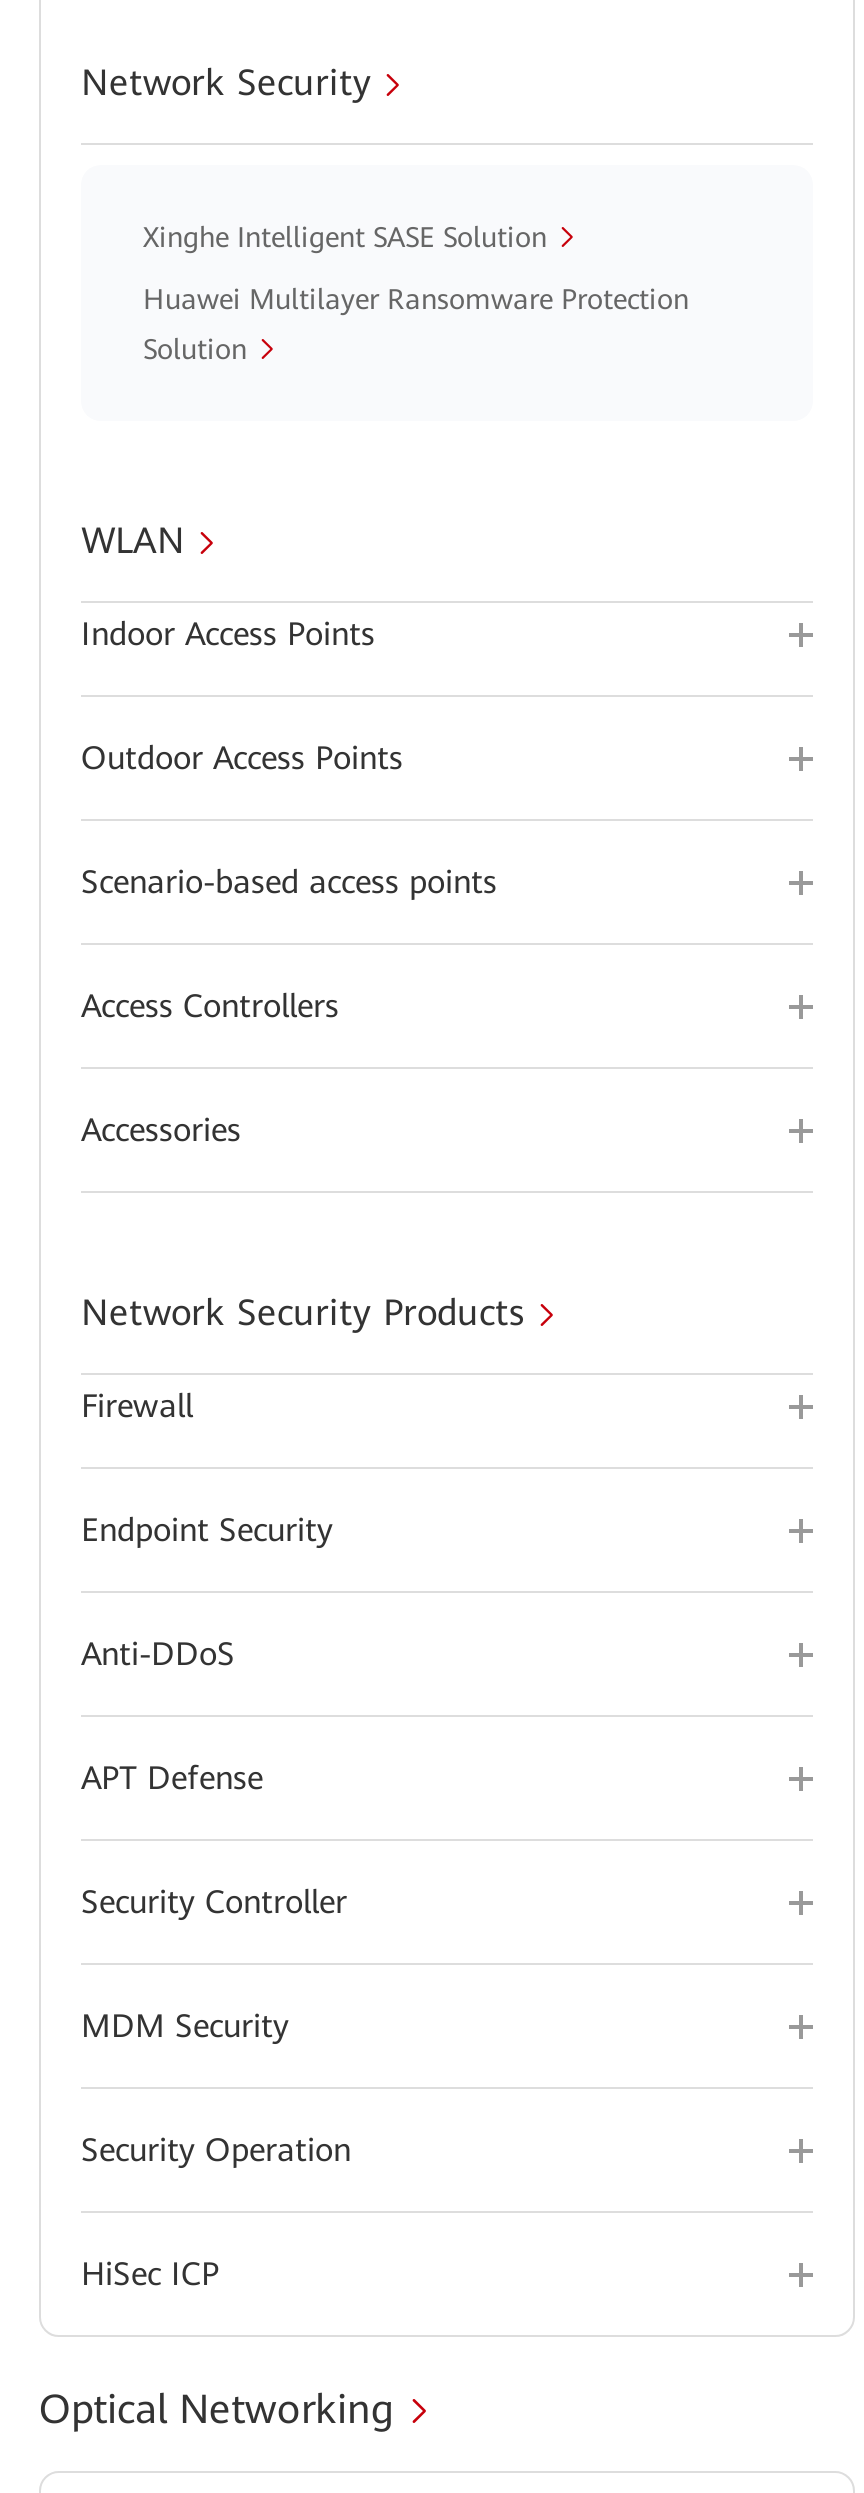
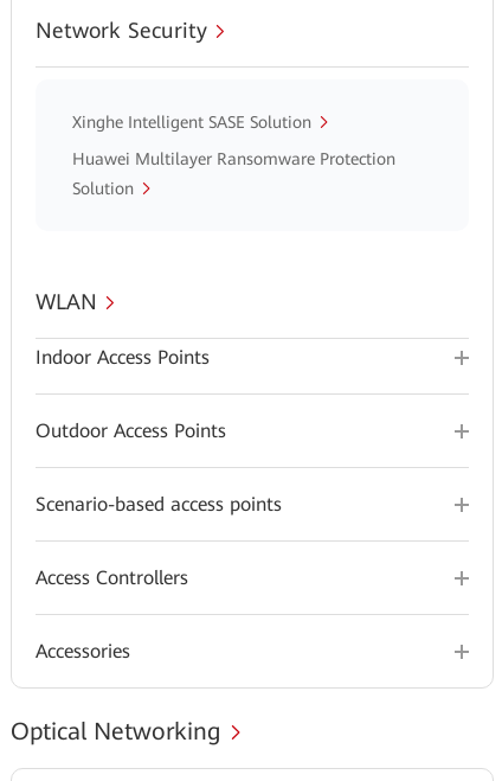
- Network Security Products
- Firewall
- Endpoint Security
- Anti-DDoS
- APT Defense
- Security Controller
- MDM Security
- Security Operation
- HiSec ICP
